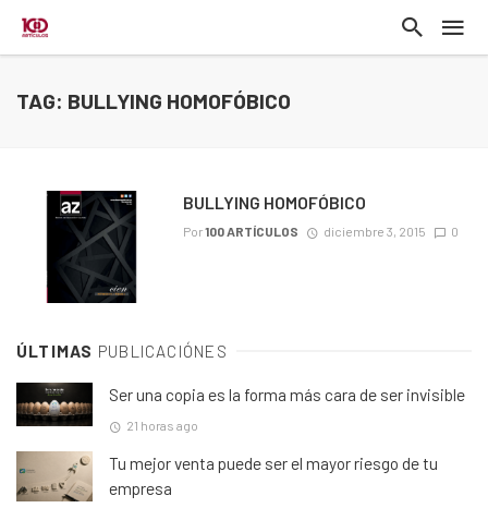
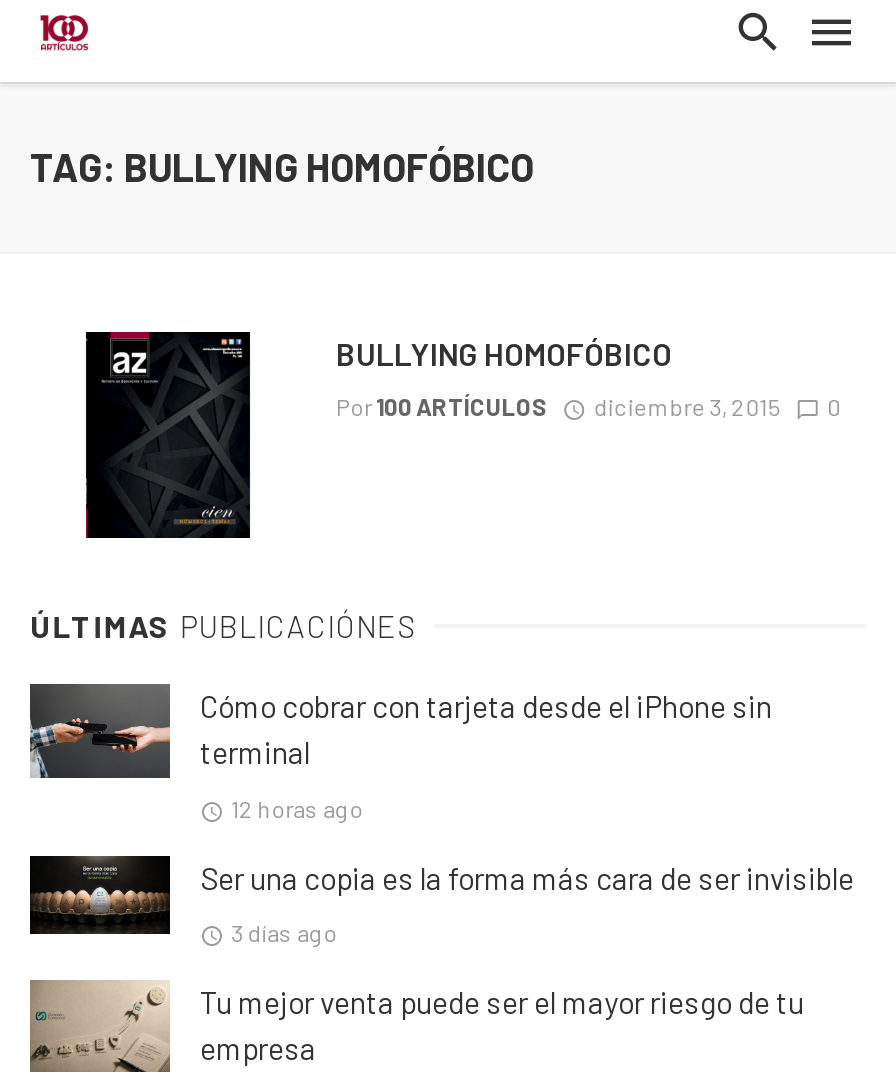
+ [image]
+ Cómo cobrar con tarjeta desde el iPhone sin
+ terminal
+ 12 horas ago

- 21 horas ago
+ 3 días ago
